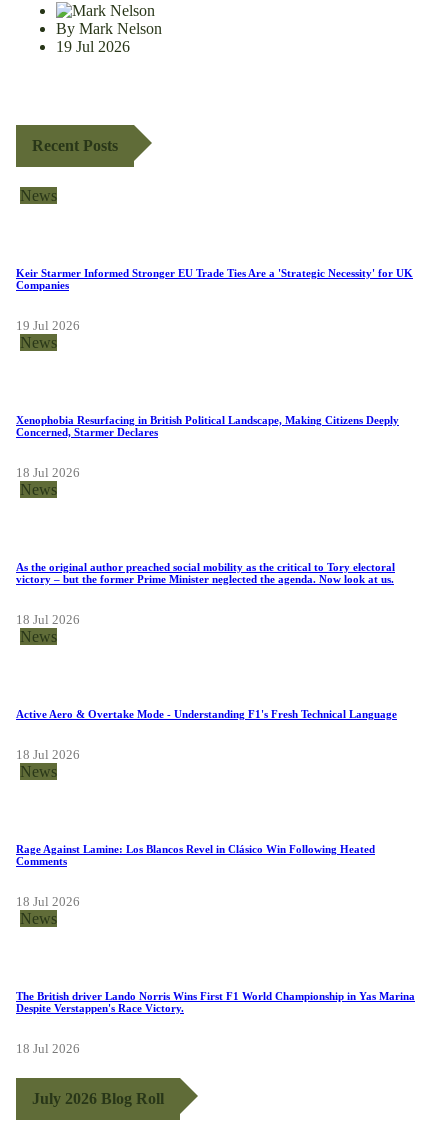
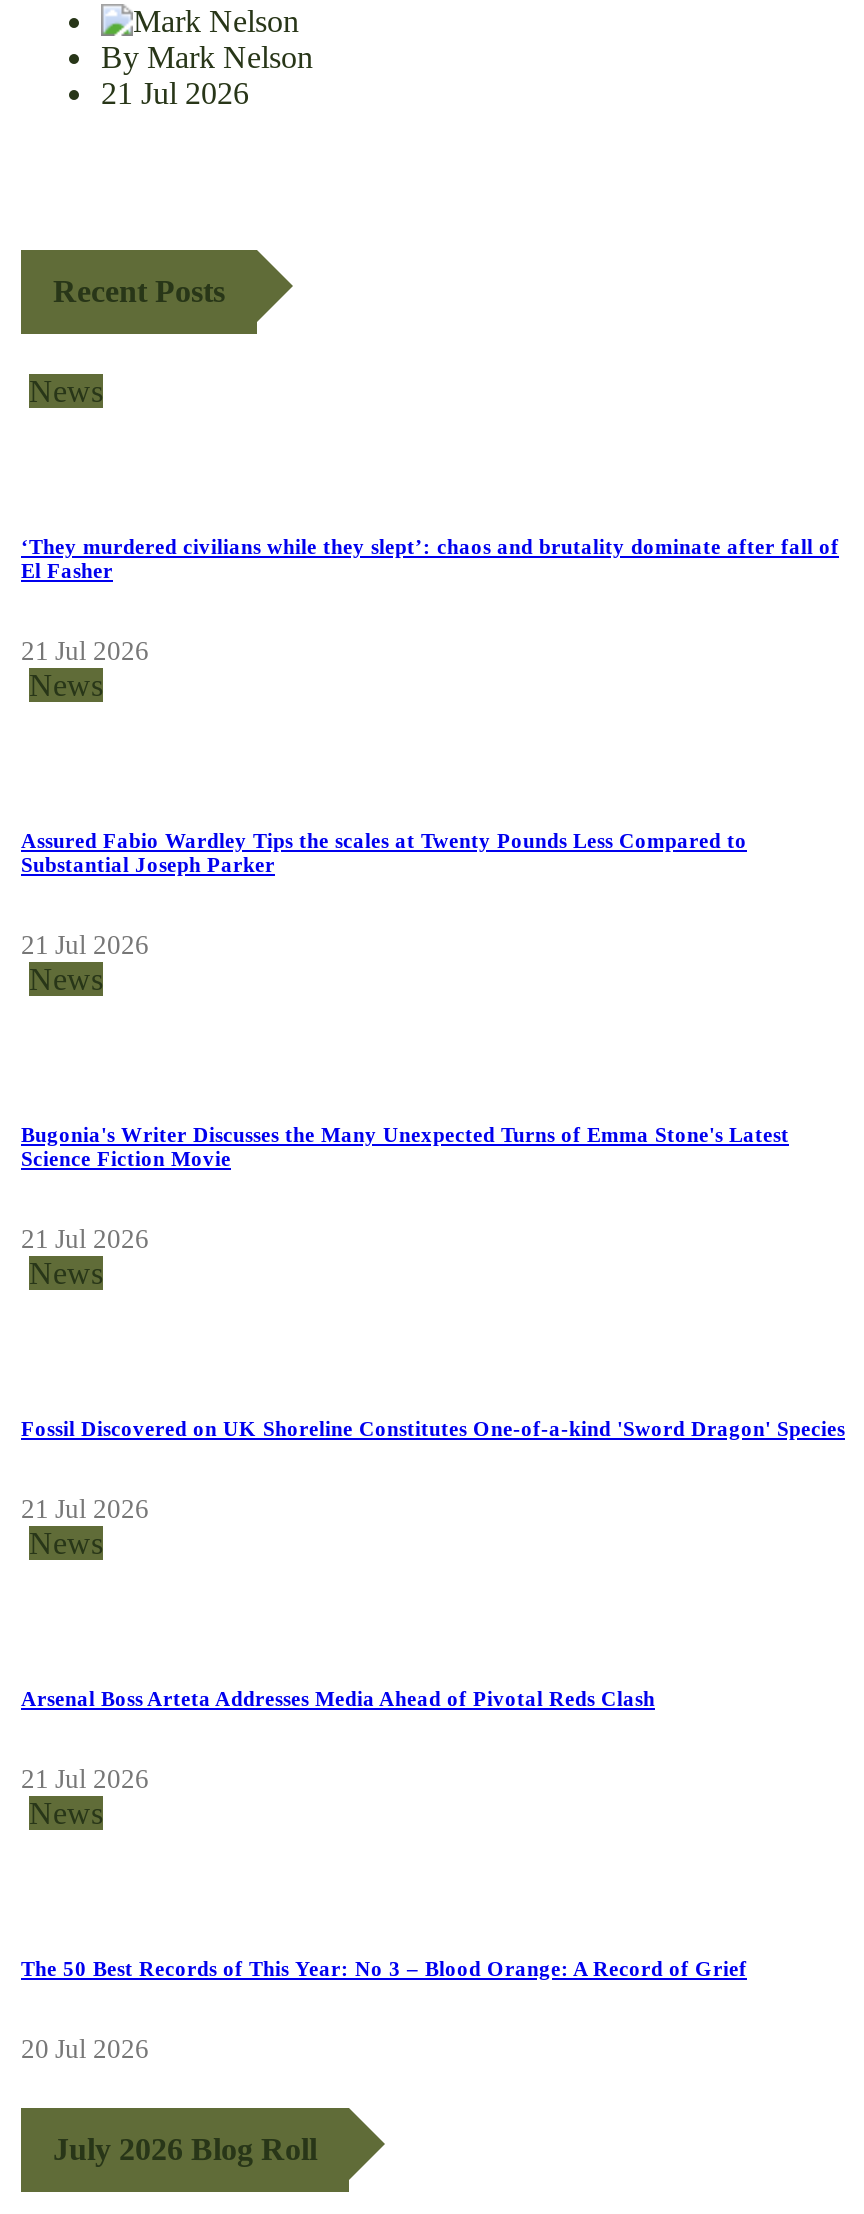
- 19 Jul 2026
+ 21 Jul 2026

- Keir Starmer Informed Stronger EU Trade Ties Are a 'Strategic Necessity' for UK
- Companies
+ ‘They murdered civilians while they slept’: chaos and brutality dominate after fall of
+ El Fasher

- 19 Jul 2026
+ 21 Jul 2026

- Xenophobia Resurfacing in British Political Landscape, Making Citizens Deeply
- Concerned, Starmer Declares
+ Assured Fabio Wardley Tips the scales at Twenty Pounds Less Compared to
+ Substantial Joseph Parker

- 18 Jul 2026
+ 21 Jul 2026

- As the original author preached social mobility as the critical to Tory electoral
- victory – but the former Prime Minister neglected the agenda. Now look at us.
+ Bugonia's Writer Discusses the Many Unexpected Turns of Emma Stone's Latest
+ Science Fiction Movie

- 18 Jul 2026
+ 21 Jul 2026

- Active Aero & Overtake Mode - Understanding F1's Fresh Technical Language
+ Fossil Discovered on UK Shoreline Constitutes One-of-a-kind 'Sword Dragon' Species

- 18 Jul 2026
+ 21 Jul 2026

- Rage Against Lamine: Los Blancos Revel in Clásico Win Following Heated
- Comments
+ Arsenal Boss Arteta Addresses Media Ahead of Pivotal Reds Clash

- 18 Jul 2026
+ 21 Jul 2026

- The British driver Lando Norris Wins First F1 World Championship in Yas Marina
- Despite Verstappen's Race Victory.
+ The 50 Best Records of This Year: No 3 – Blood Orange: A Record of Grief

- 18 Jul 2026
+ 20 Jul 2026
